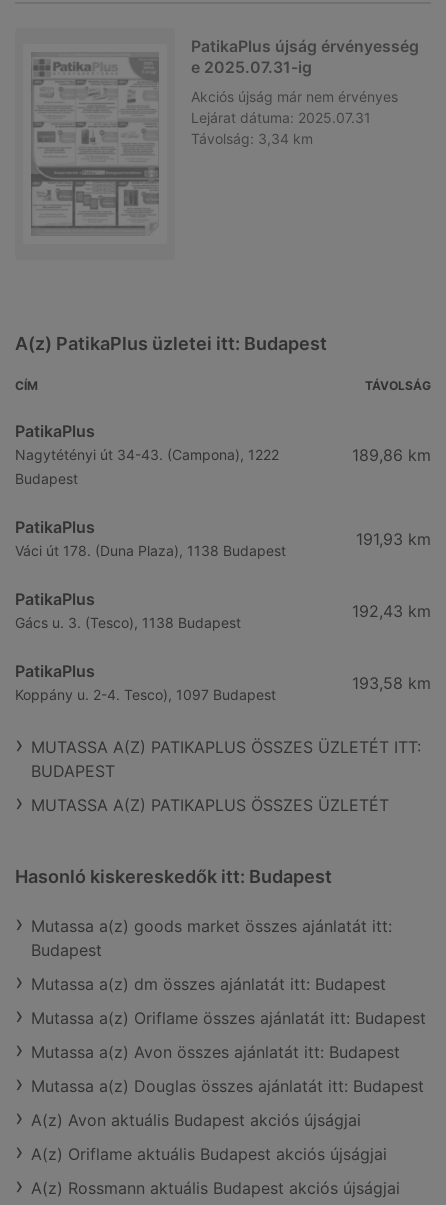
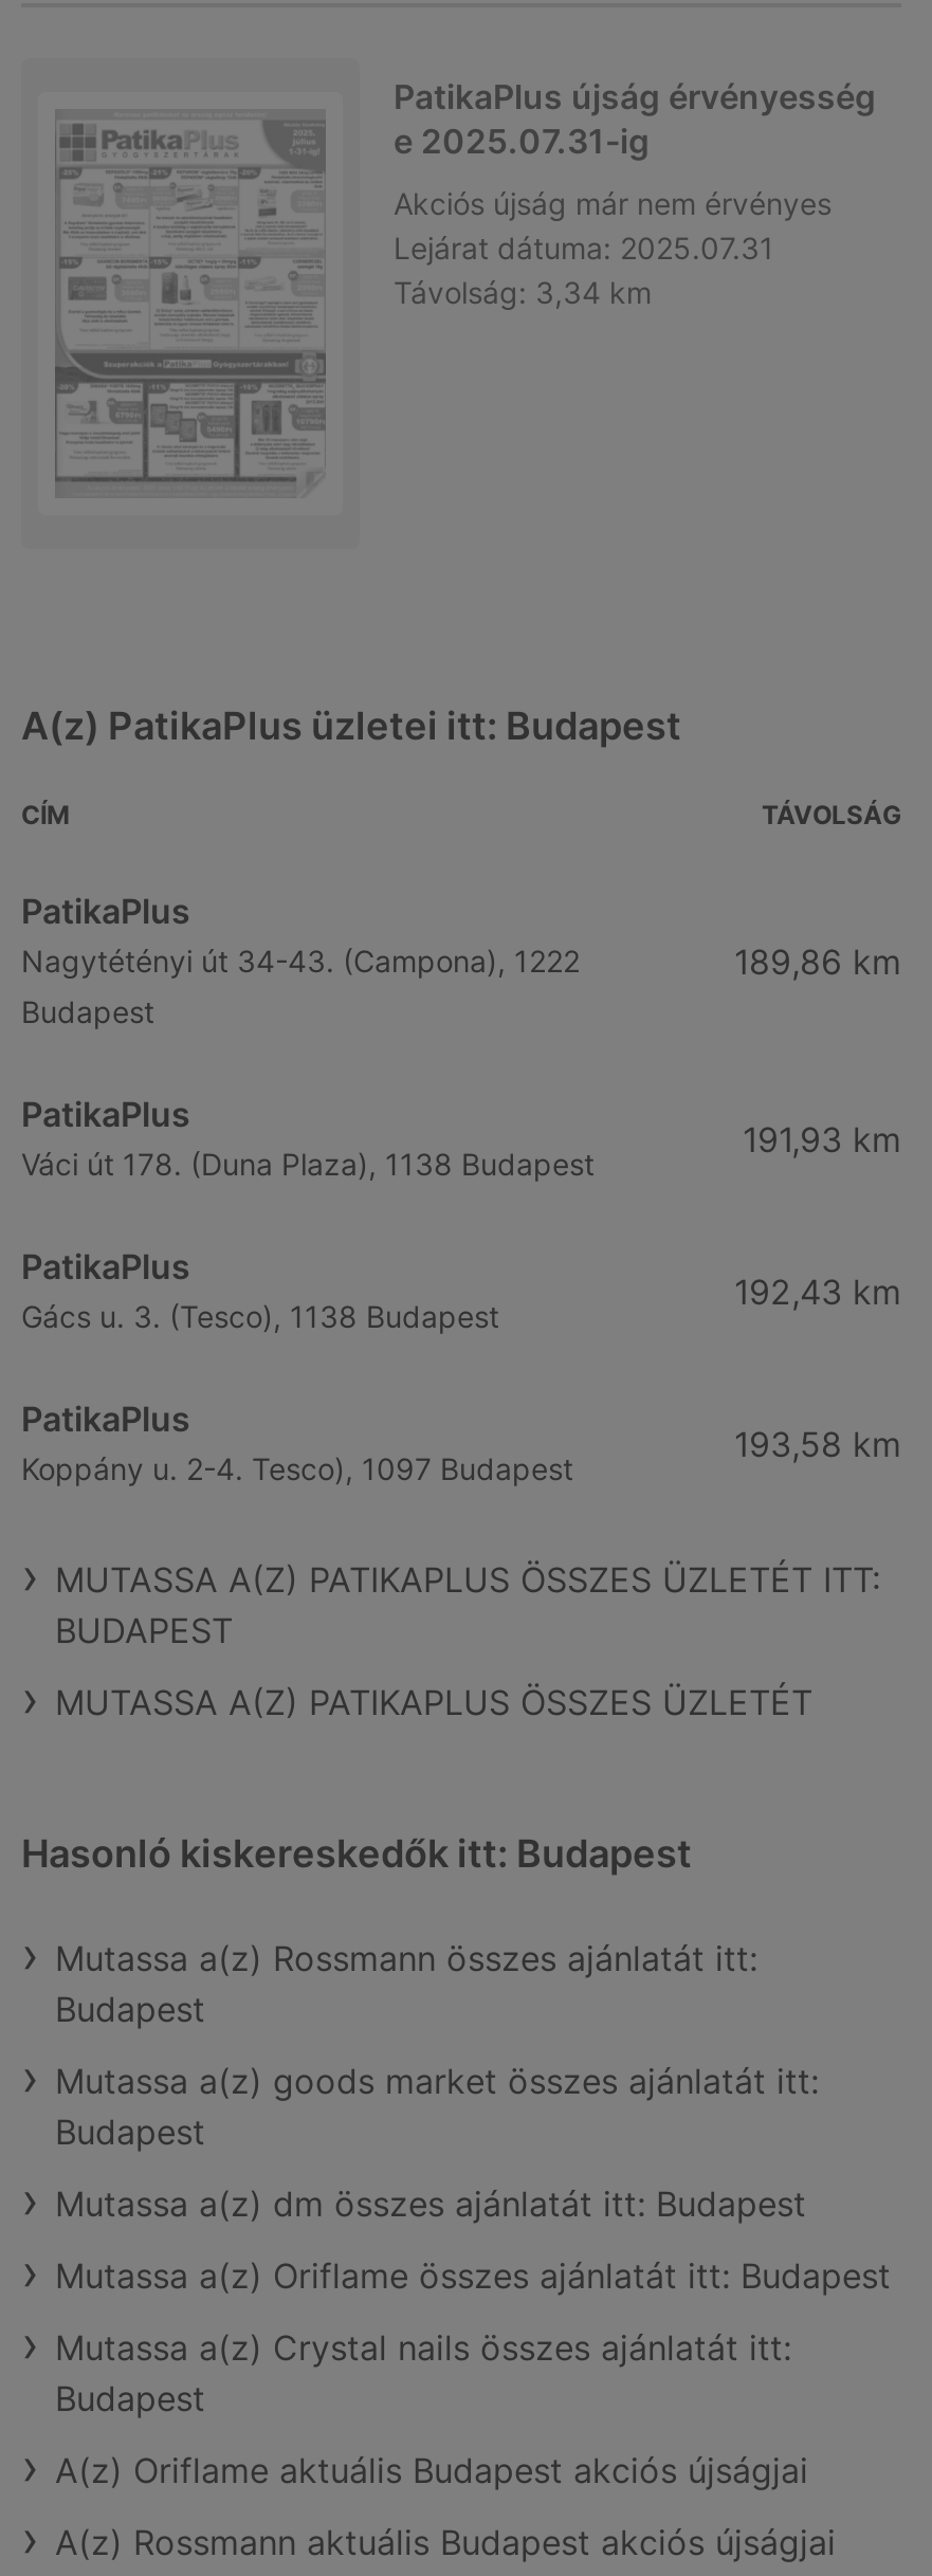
+ Mutassa a(z) Rossmann összes ajánlatát itt:
+ Budapest

moved down: Mutassa a(z) goods market összes ajánlatát itt: | Budapest | Mutassa a(z) dm összes ajánlatát itt: Budapest | Mutassa a(z) Oriflame összes ajánlatát itt: Budapest

- Mutassa a(z) Avon összes ajánlatát itt: Budapest
- Mutassa a(z) Douglas összes ajánlatát itt: Budapest
- A(z) Avon aktuális Budapest akciós újságjai
+ Mutassa a(z) Crystal nails összes ajánlatát itt:
+ Budapest
